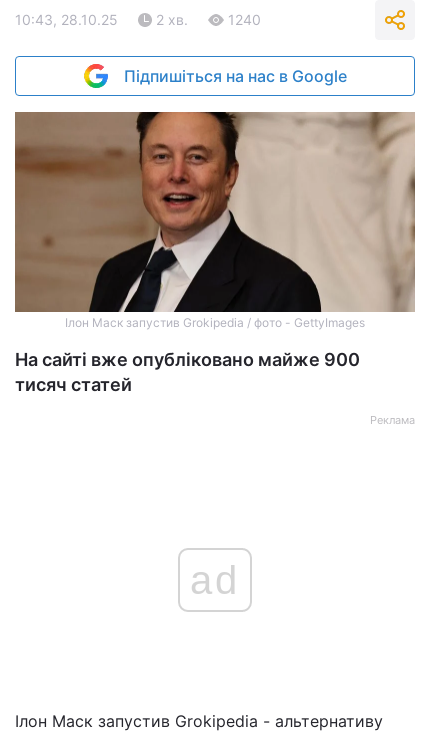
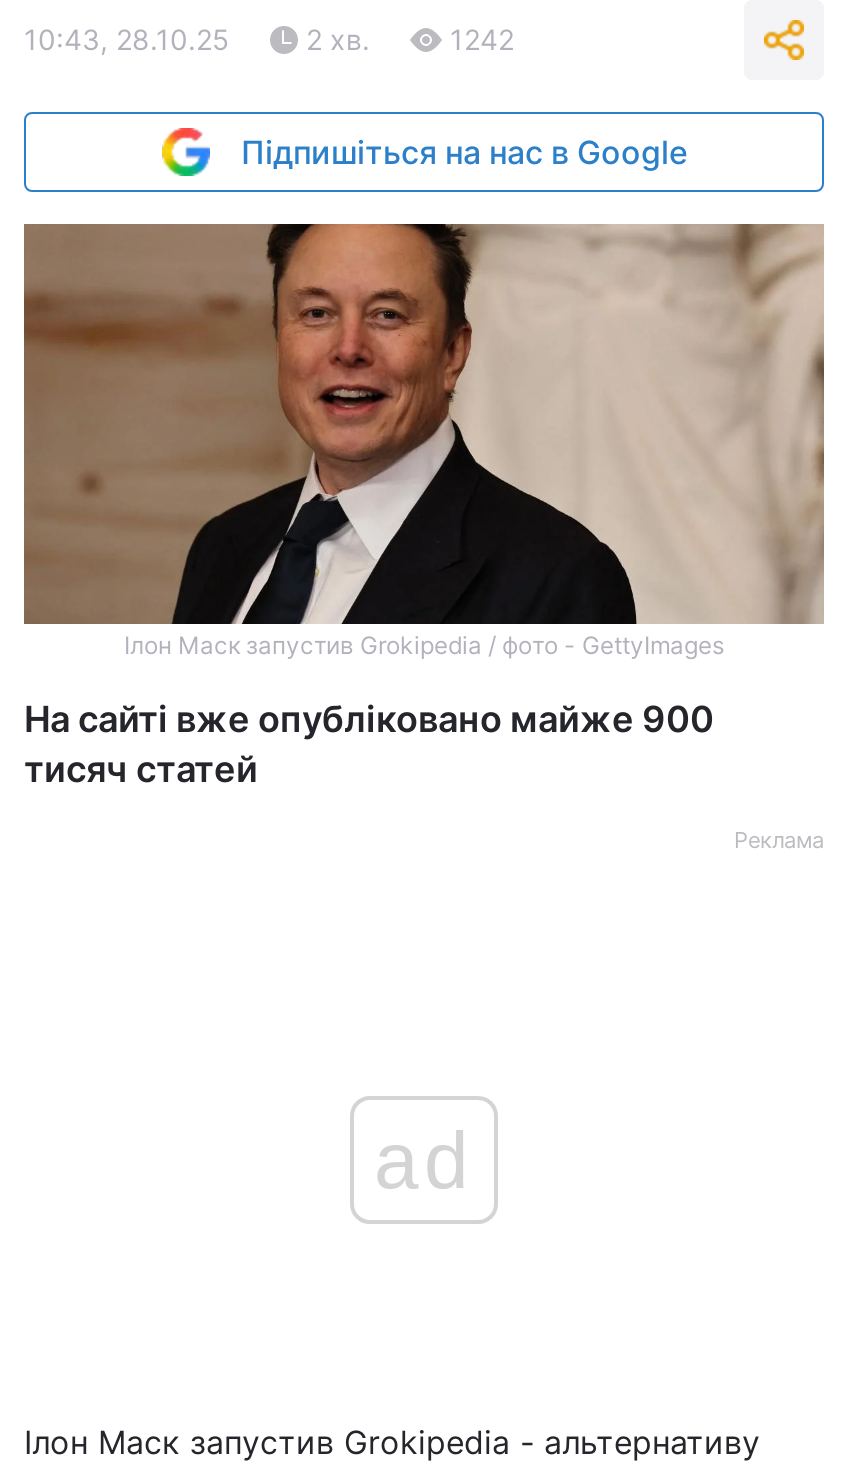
- 1240
+ 1242
